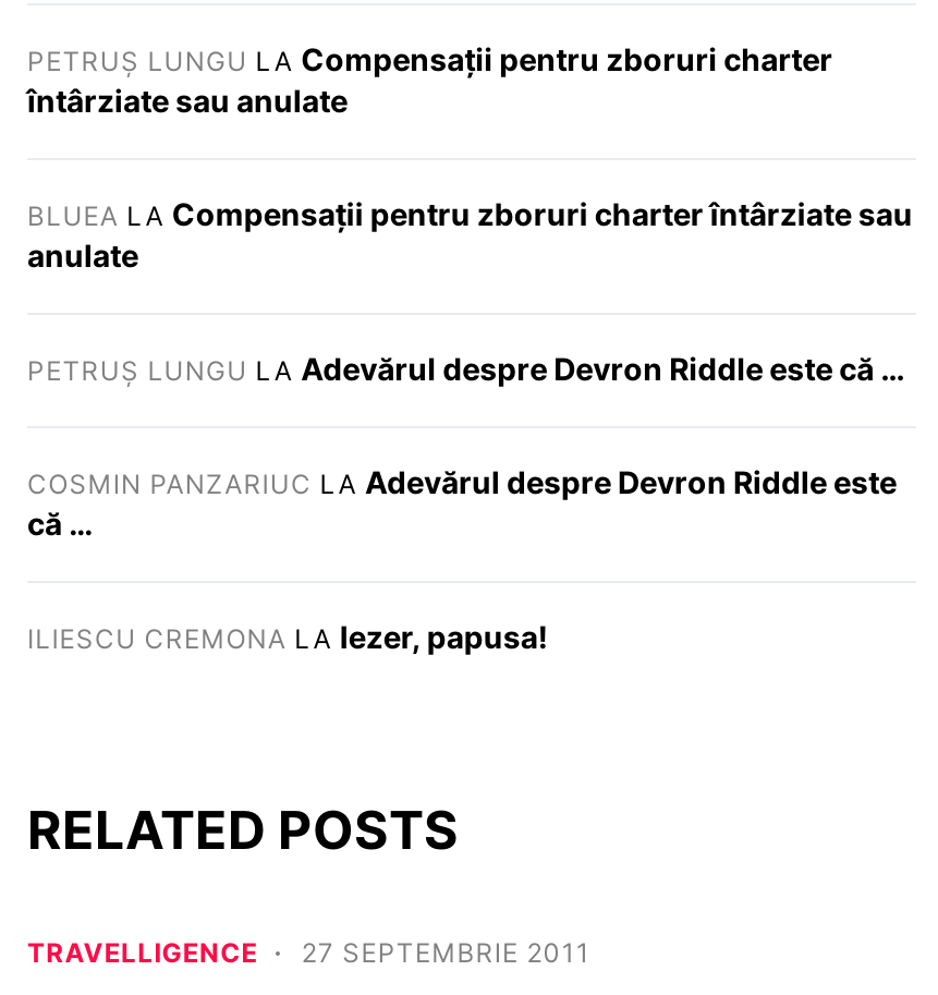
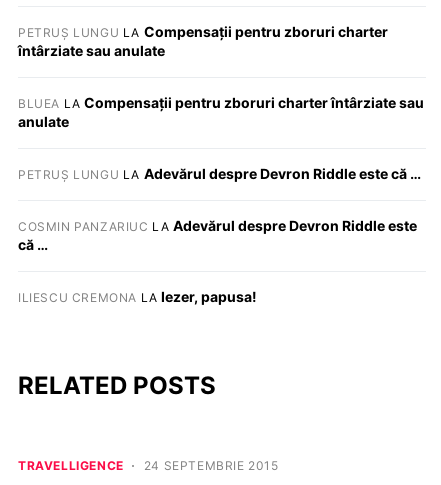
- TRAVELLIGENCE 27 SEPTEMBRIE 2011
+ TRAVELLIGENCE 24 SEPTEMBRIE 2015
